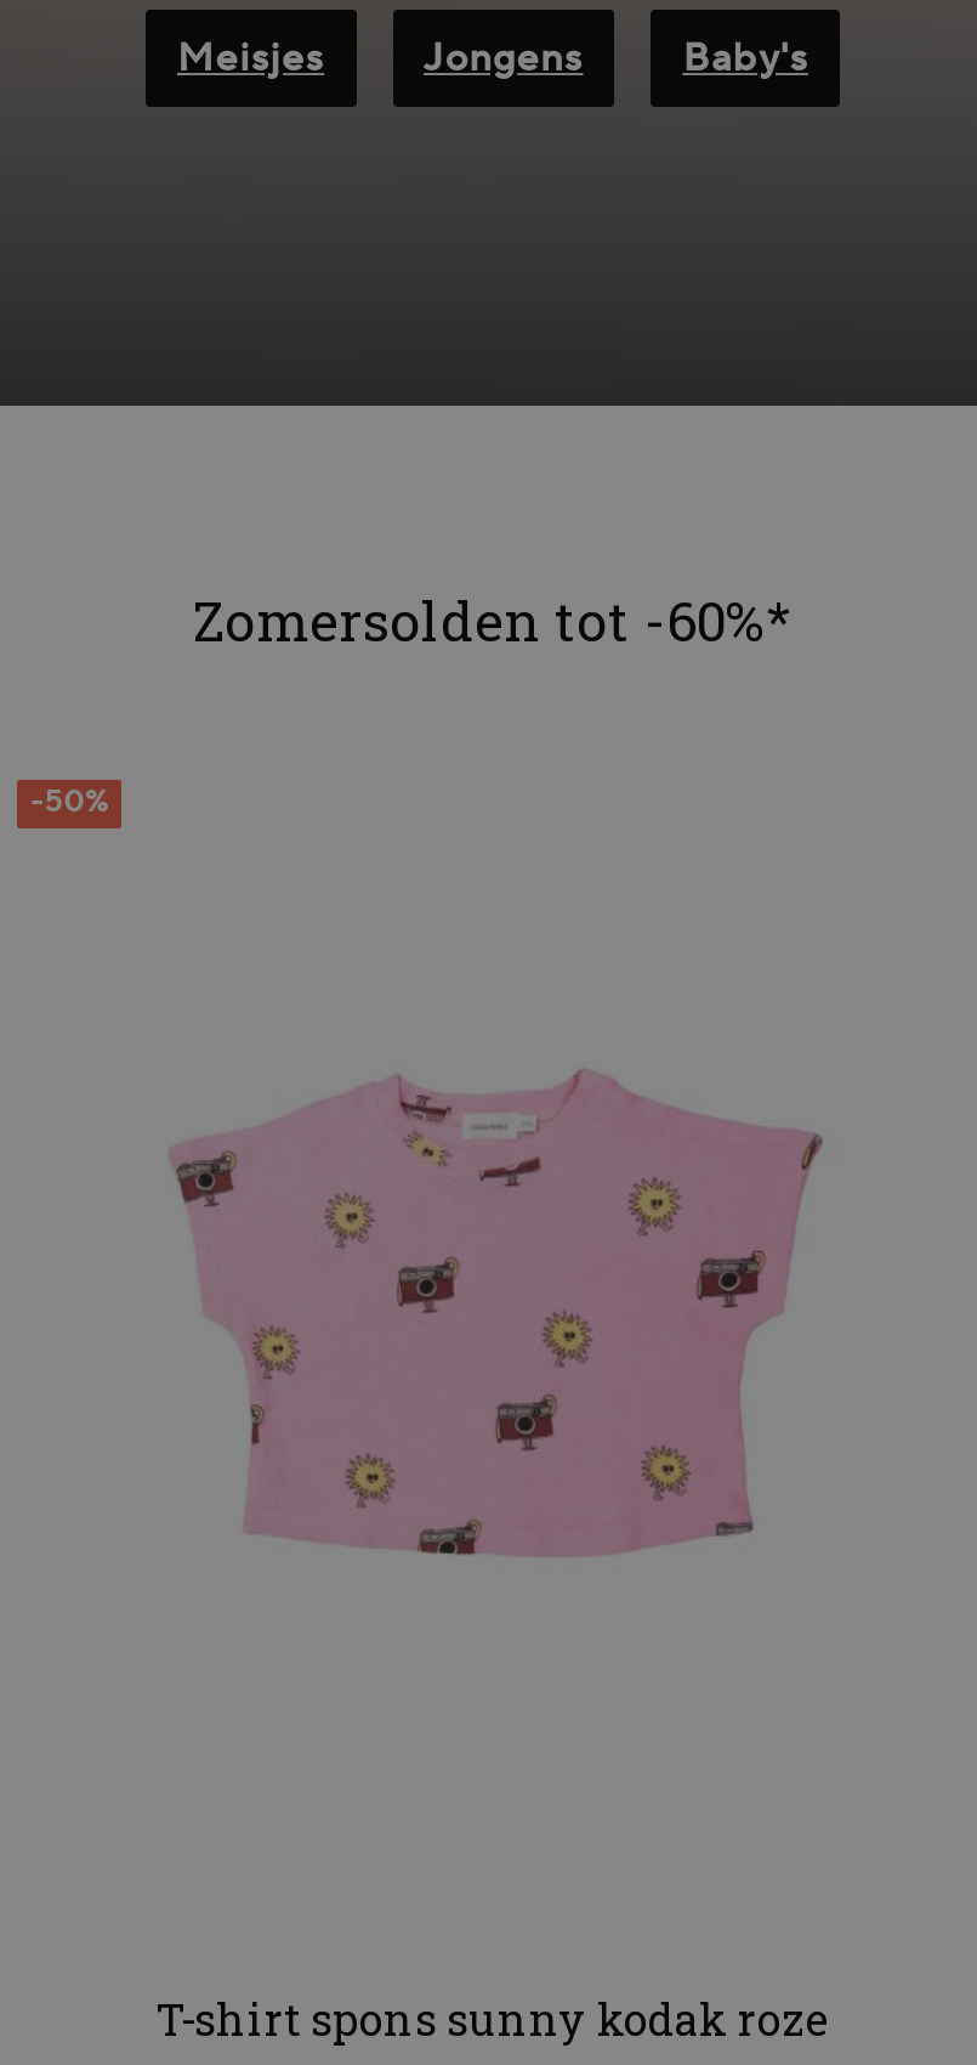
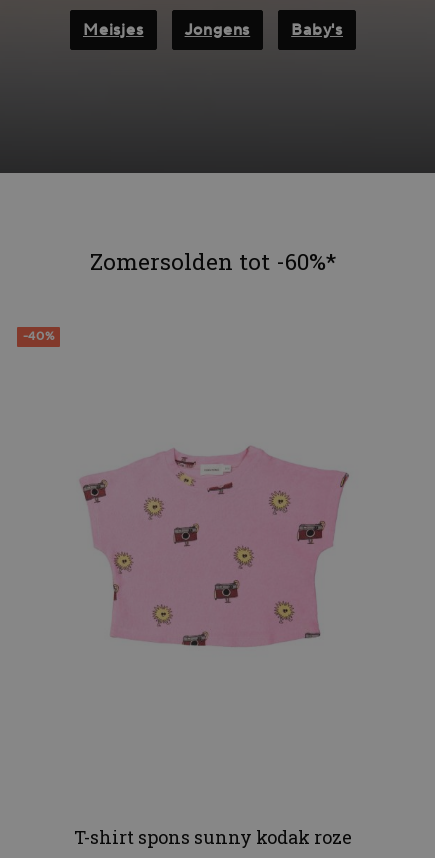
- -50%
+ -40%
